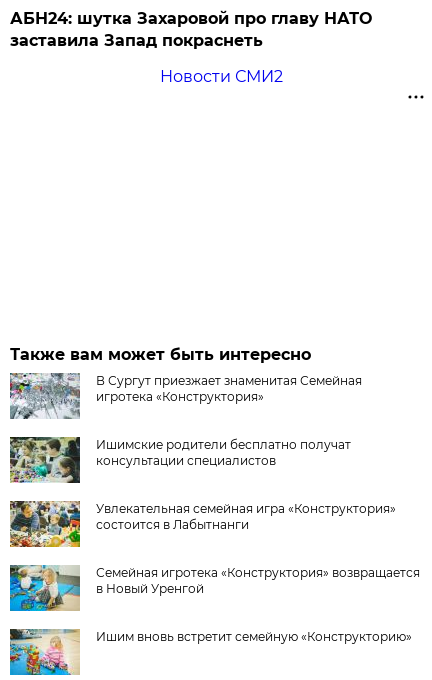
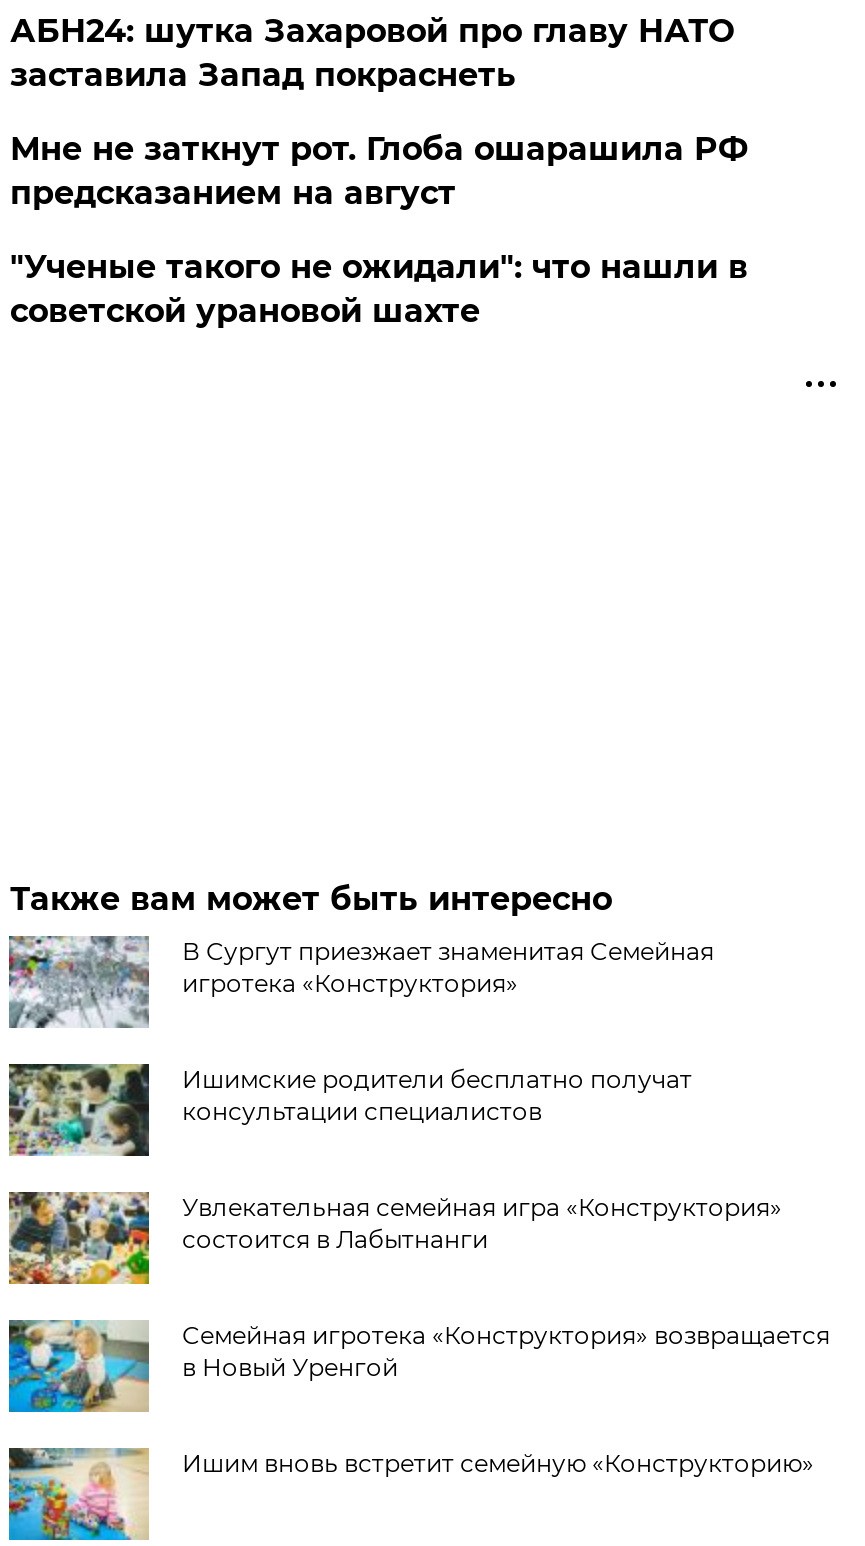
- Новости СМИ2
+ Мне не заткнут рот. Глоба ошарашила РФ
+ предсказанием на август
+ "Ученые такого не ожидали": что нашли в
+ советской урановой шахте
